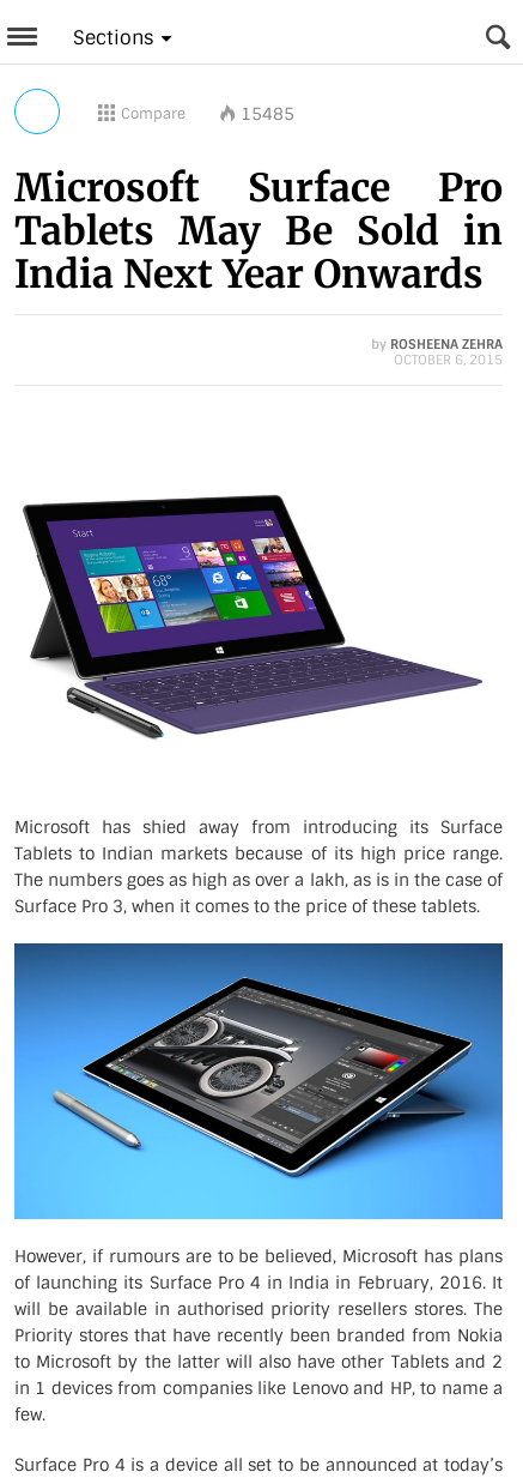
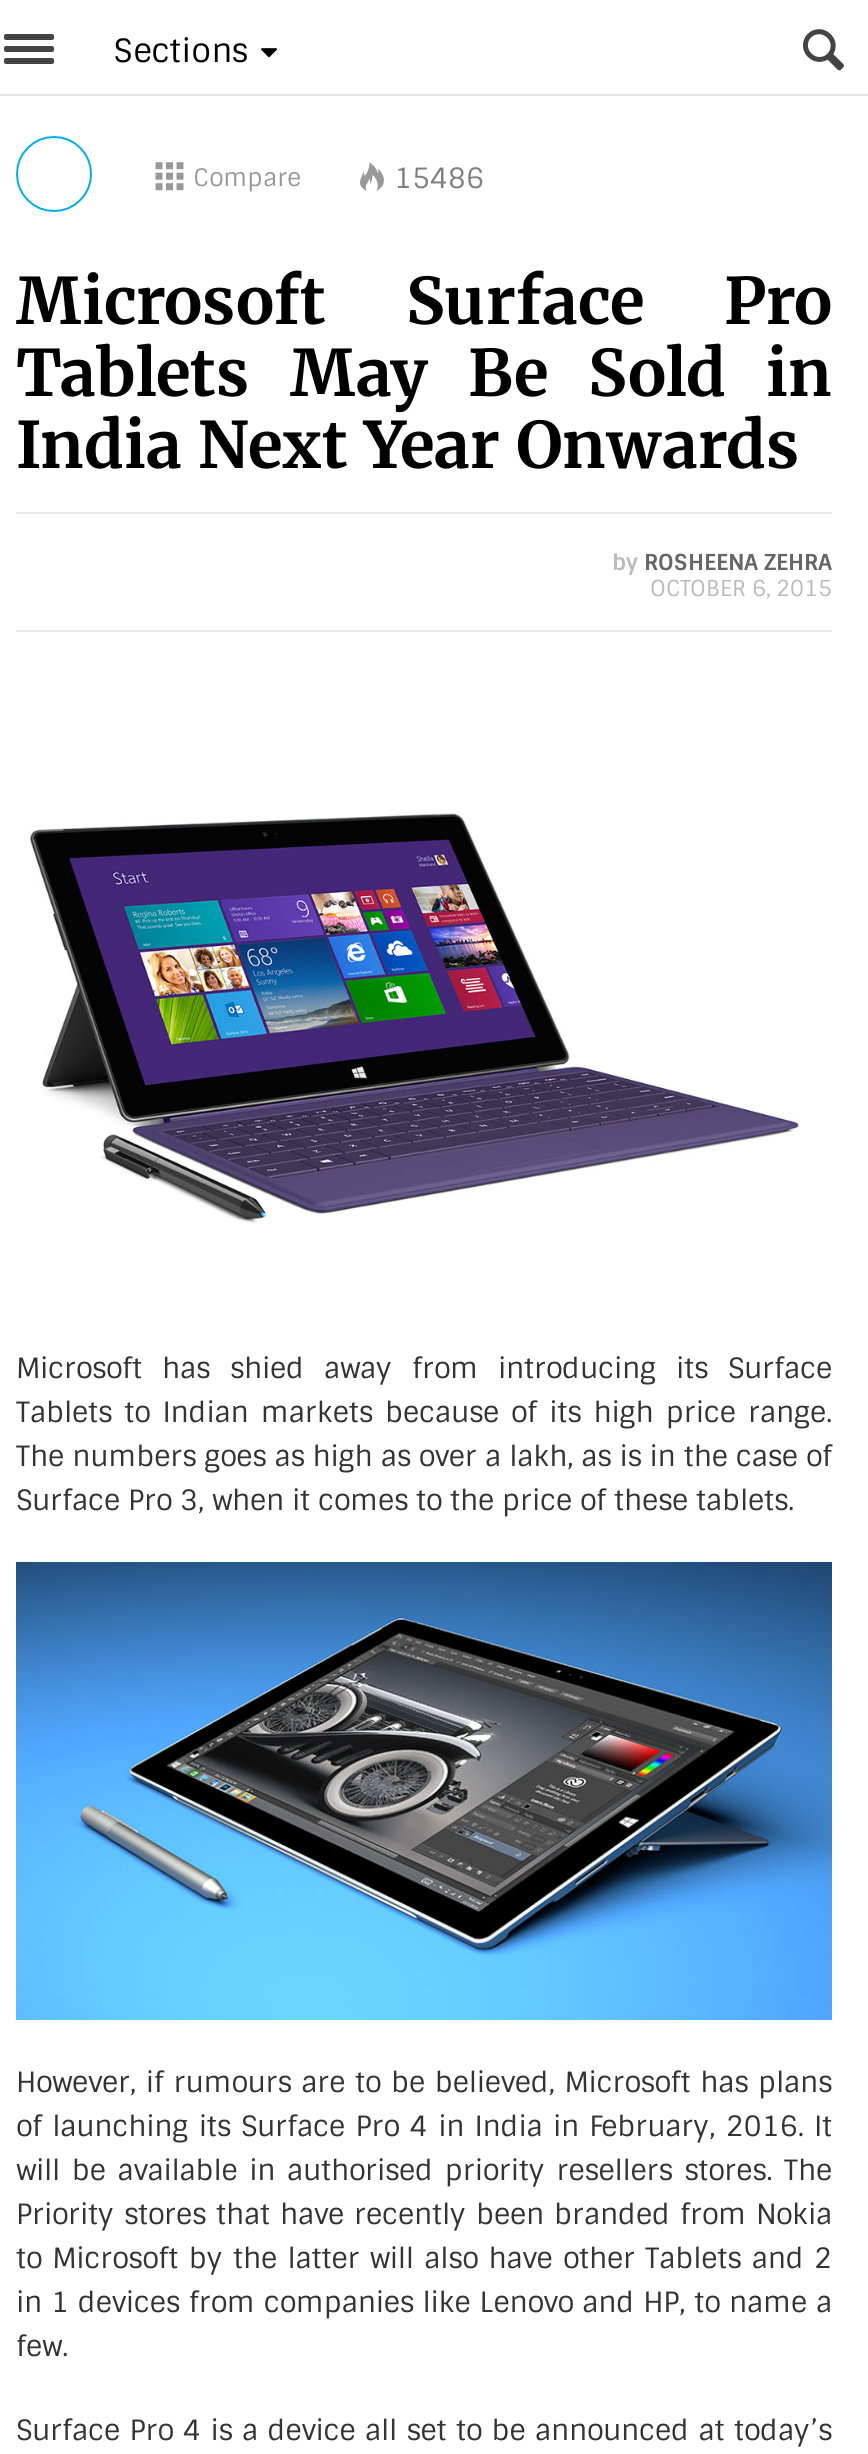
- 15485
+ 15486
